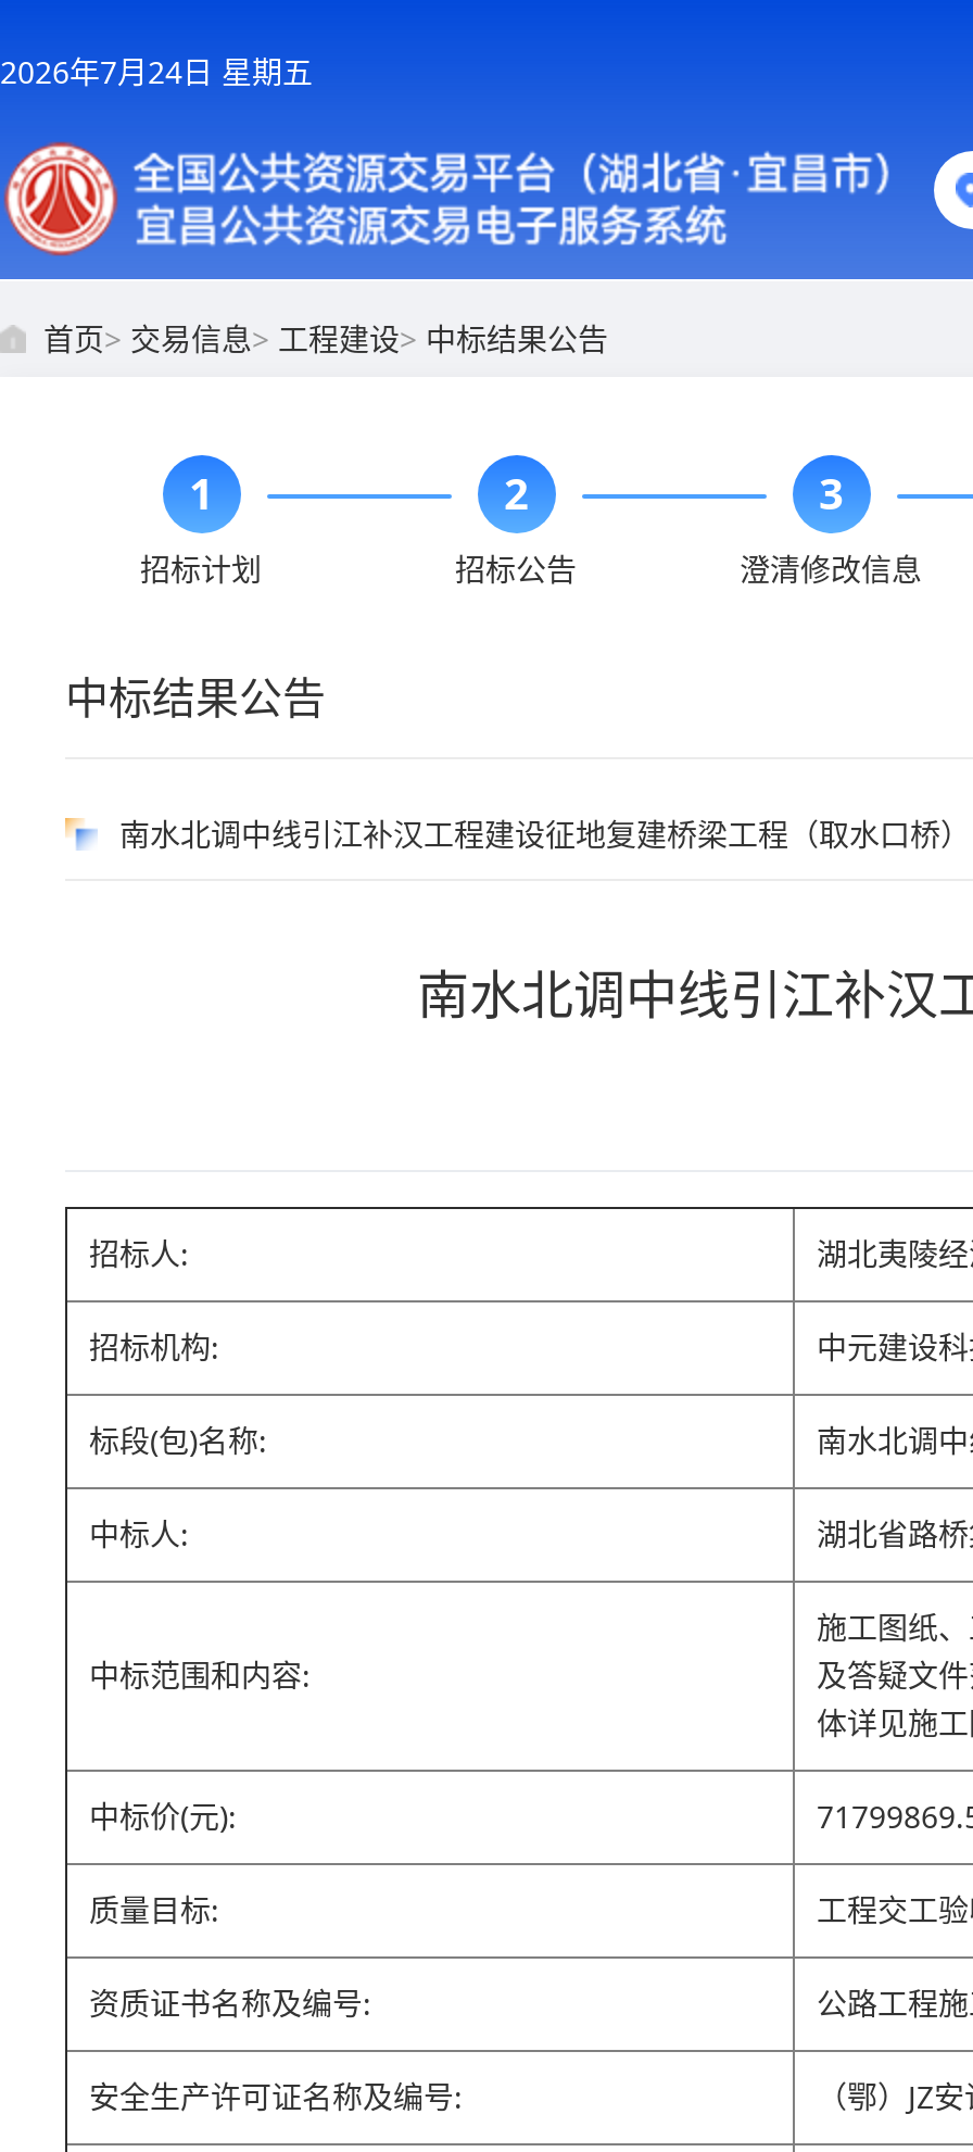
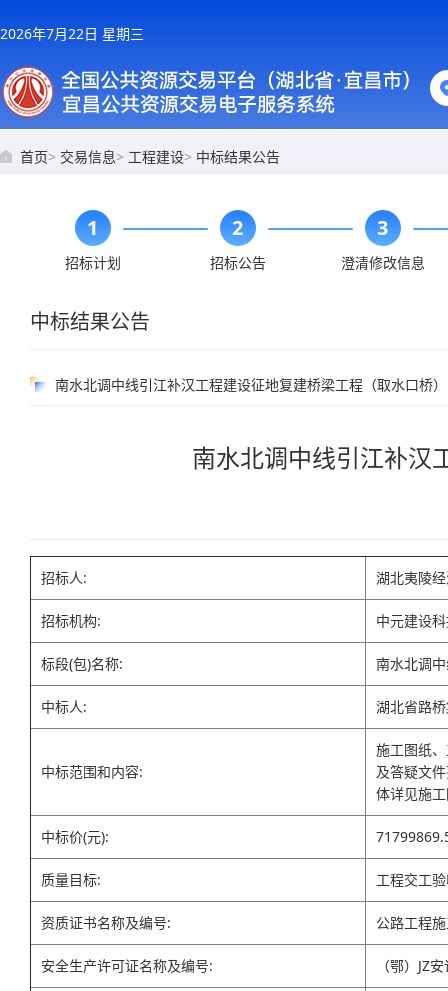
- 2026年7月24日 星期五
+ 2026年7月22日 星期三
